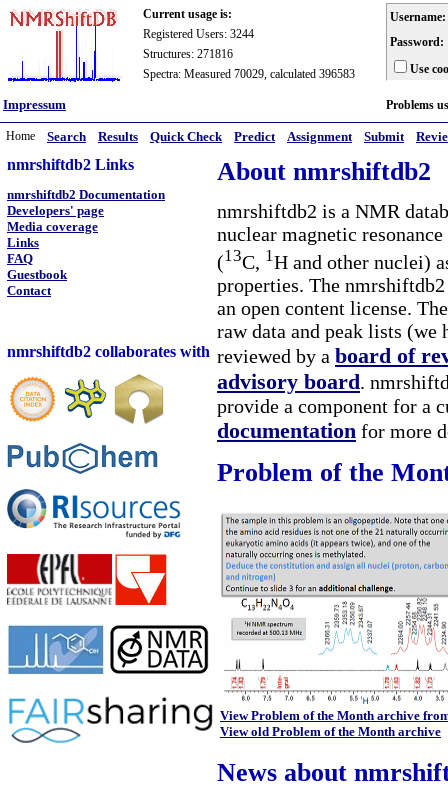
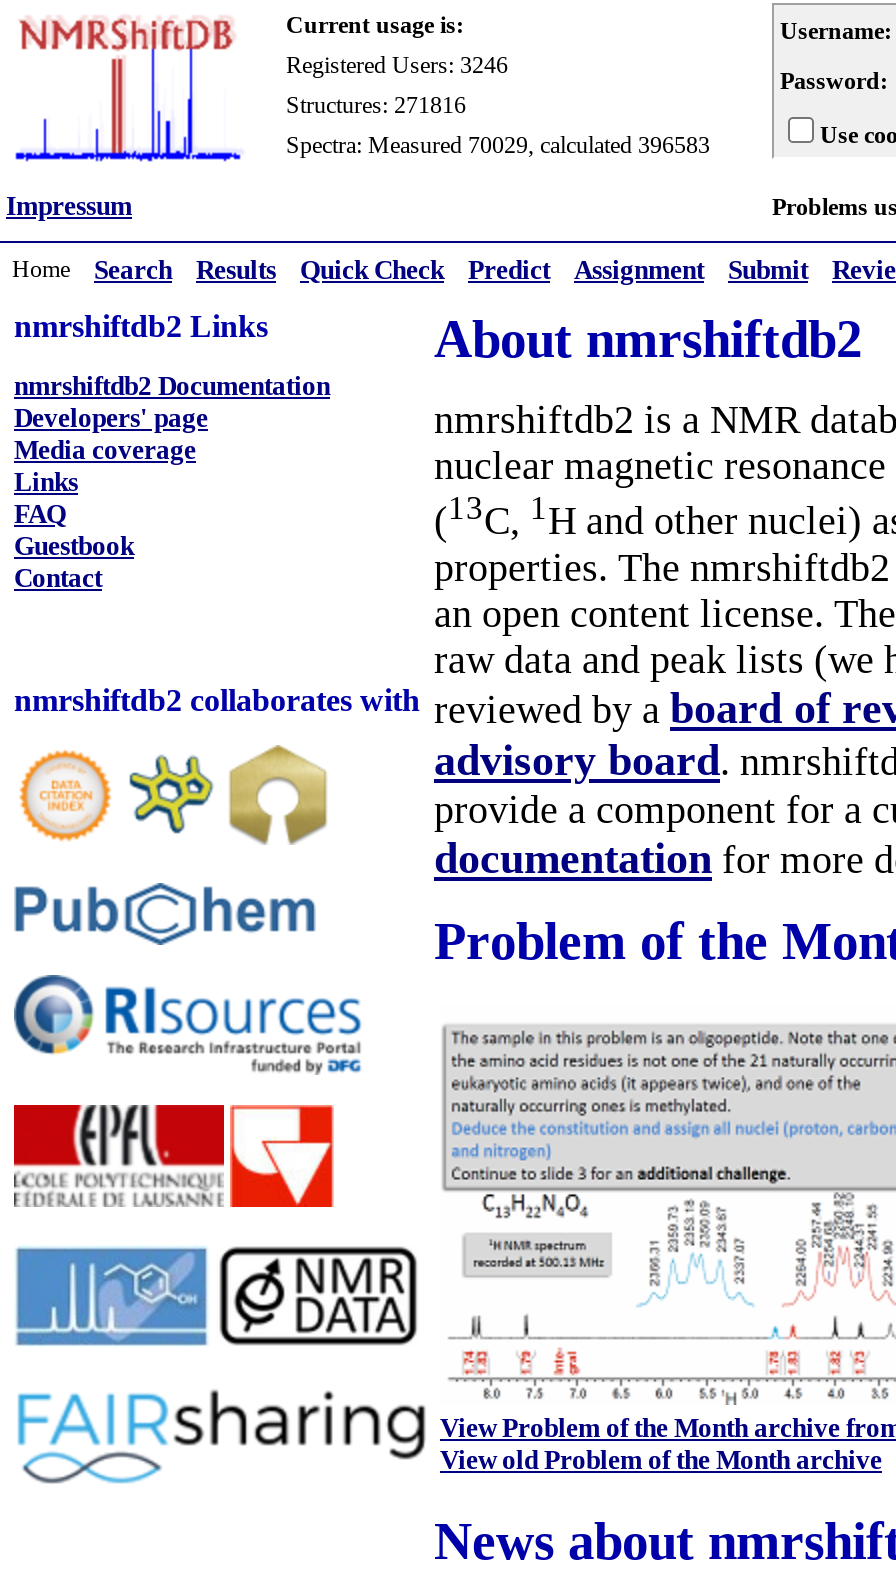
- Registered Users: 3244
+ Registered Users: 3246
